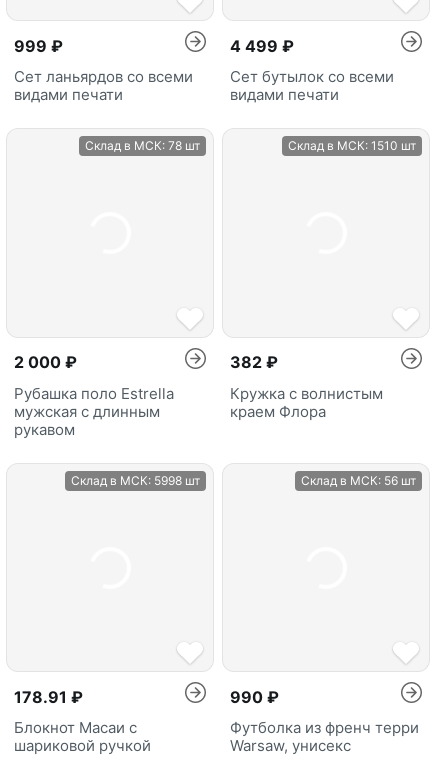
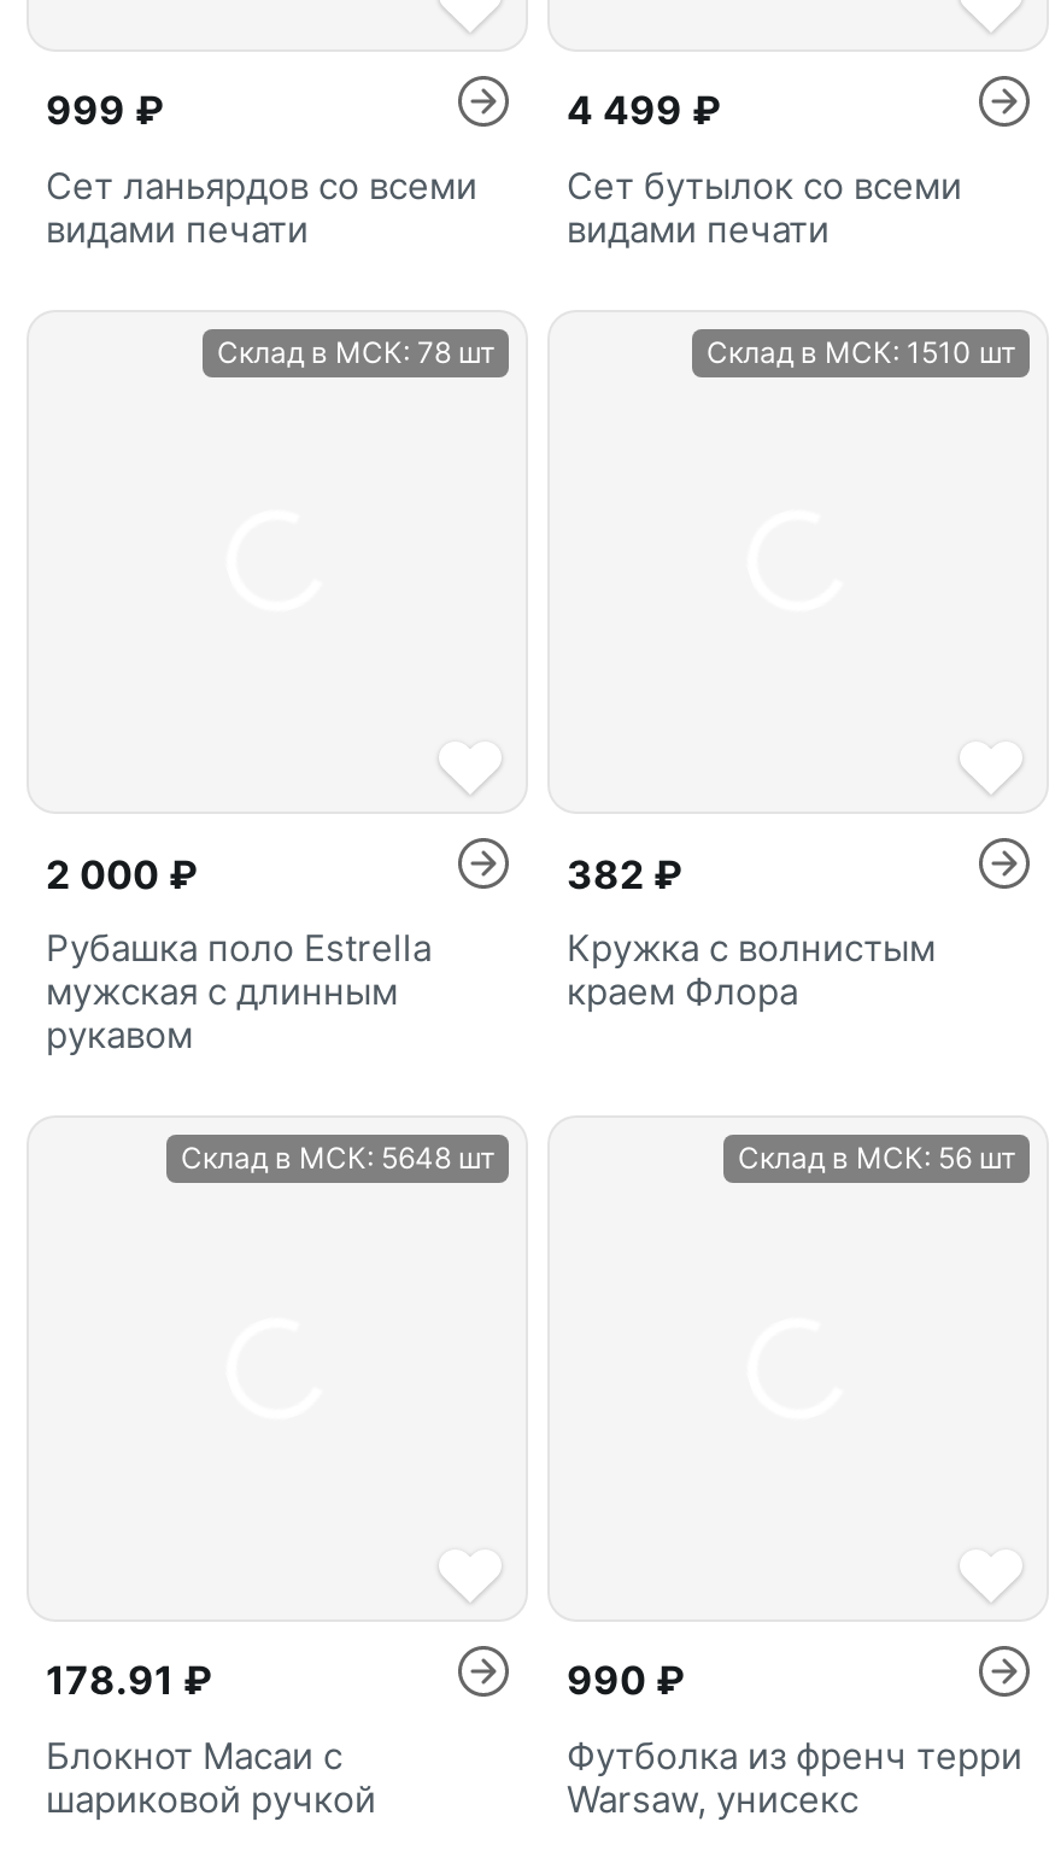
- Склад в МСК: 5998 шт
+ Склад в МСК: 5648 шт
